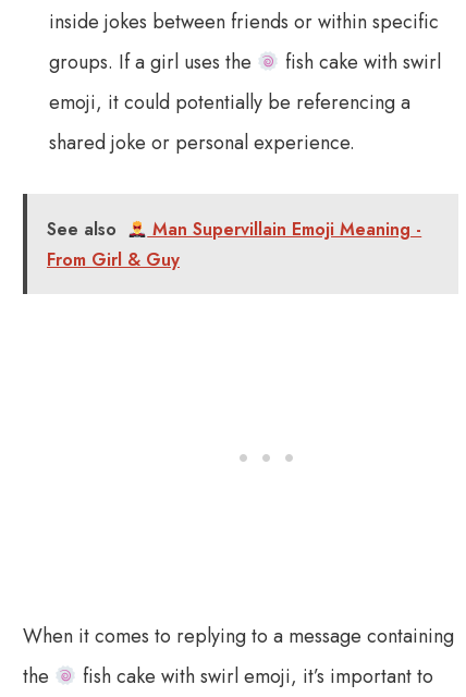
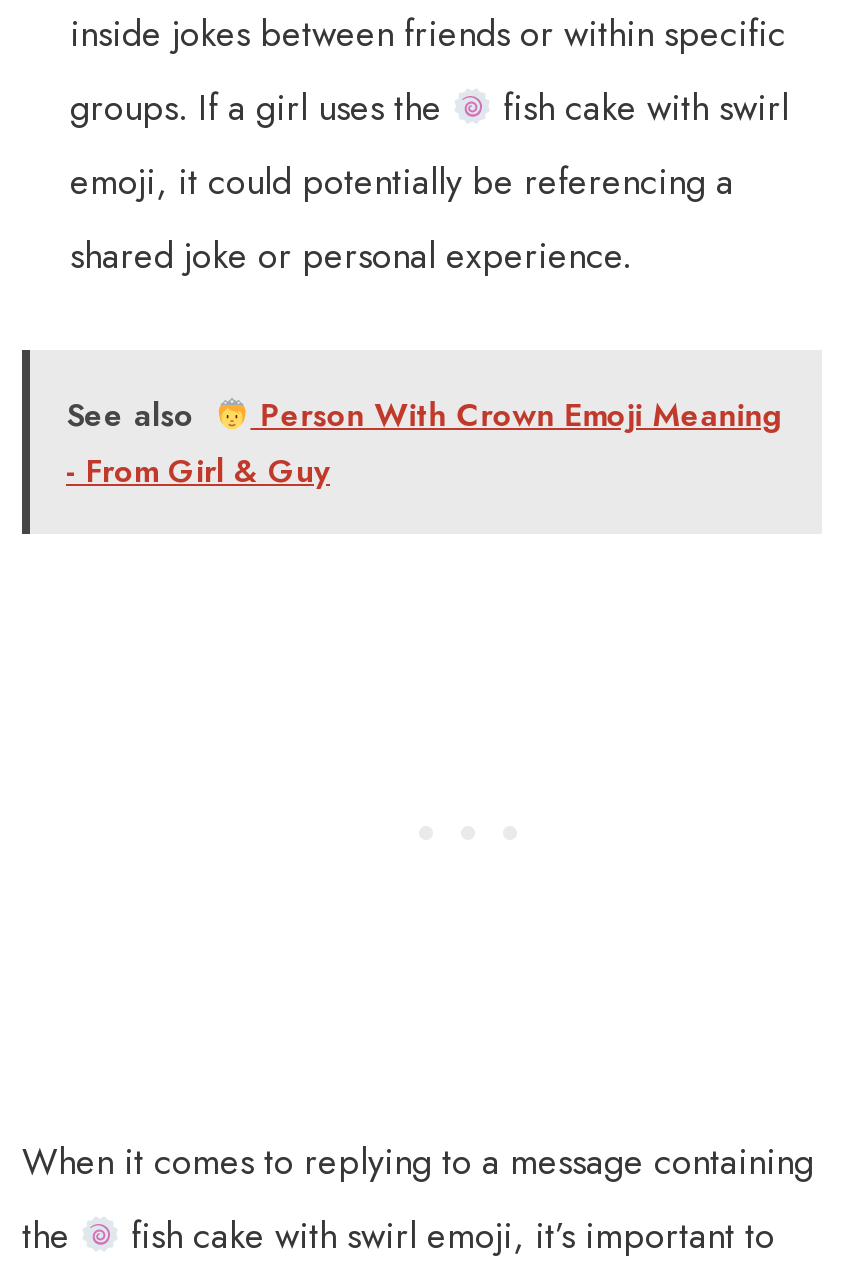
- Man Supervillain Emoji Meaning -
- From Girl & Guy
+ Person With Crown Emoji Meaning
+ - From Girl & Guy
